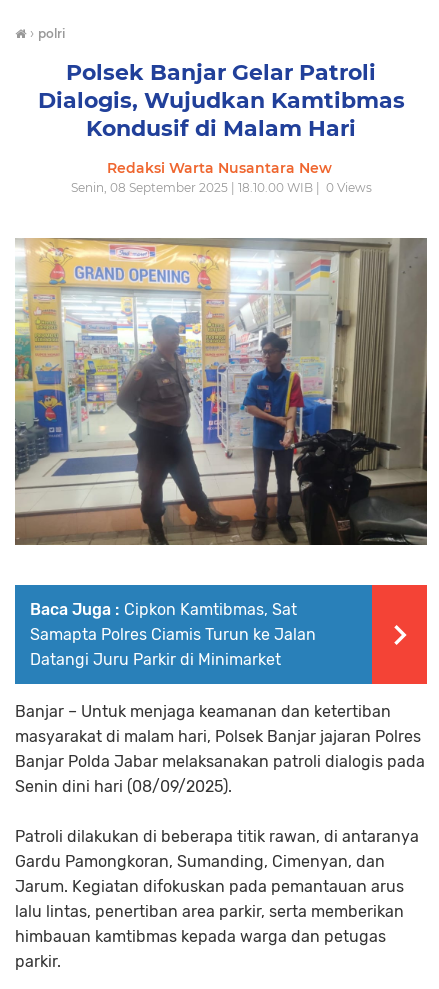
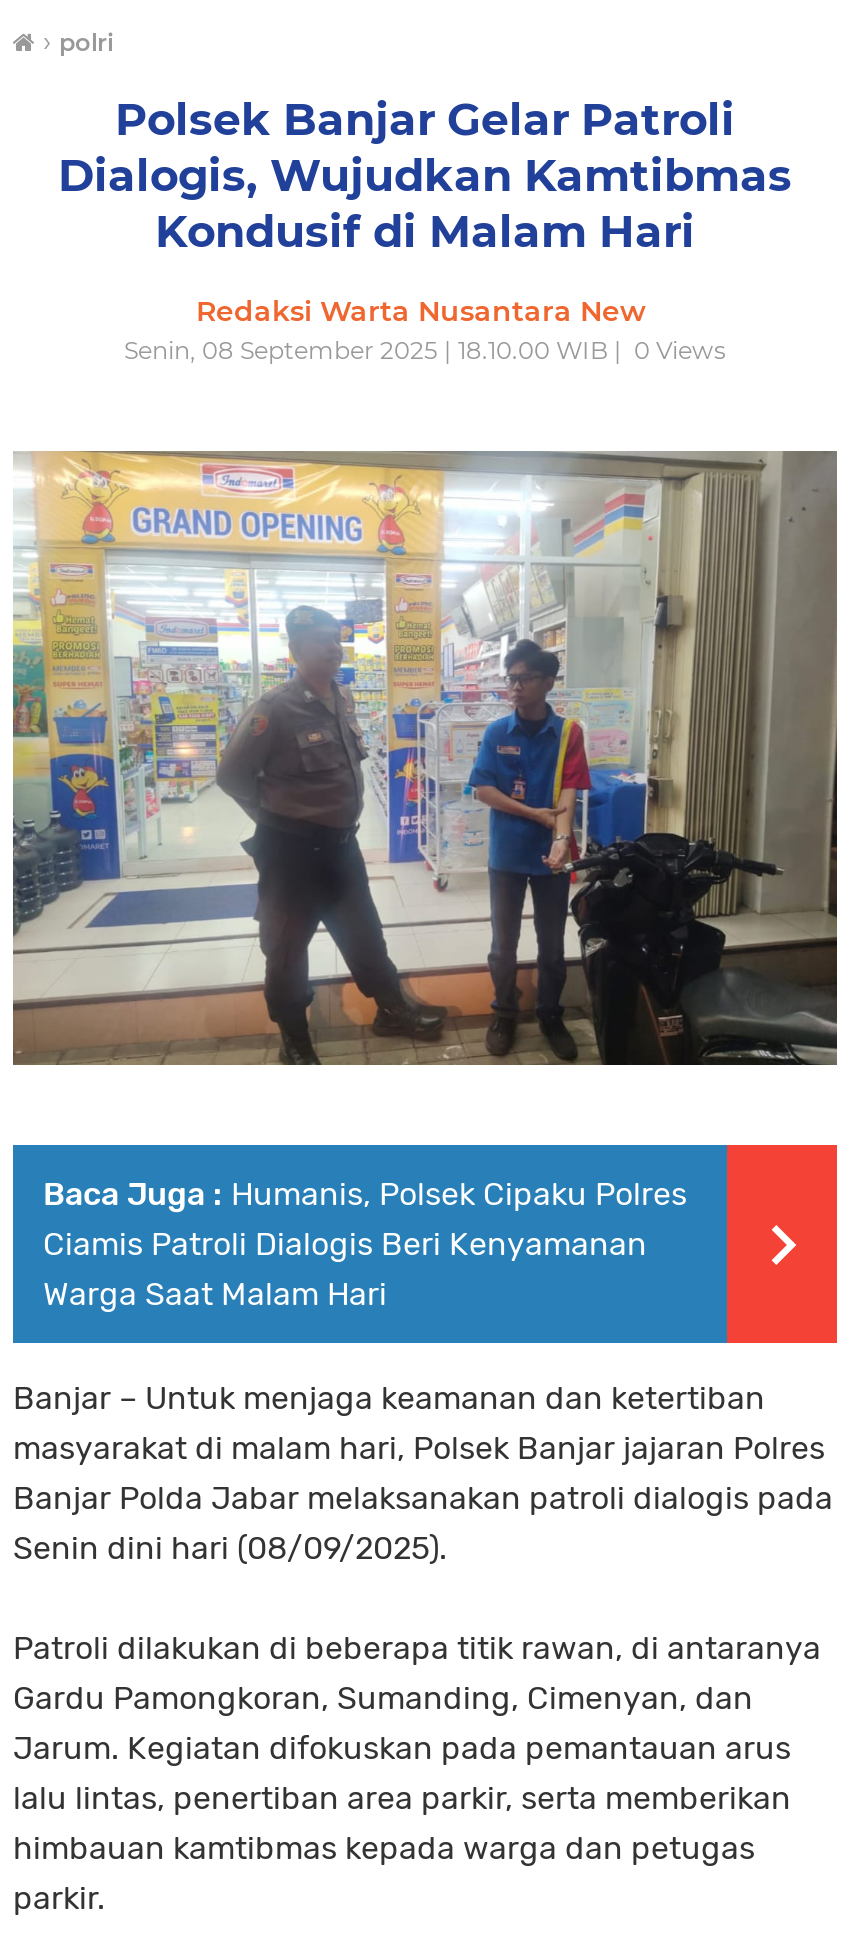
- Baca Juga : Cipkon Kamtibmas, Sat
- Samapta Polres Ciamis Turun ke Jalan
- Datangi Juru Parkir di Minimarket
+ Baca Juga : Humanis, Polsek Cipaku Polres
+ Ciamis Patroli Dialogis Beri Kenyamanan
+ Warga Saat Malam Hari
